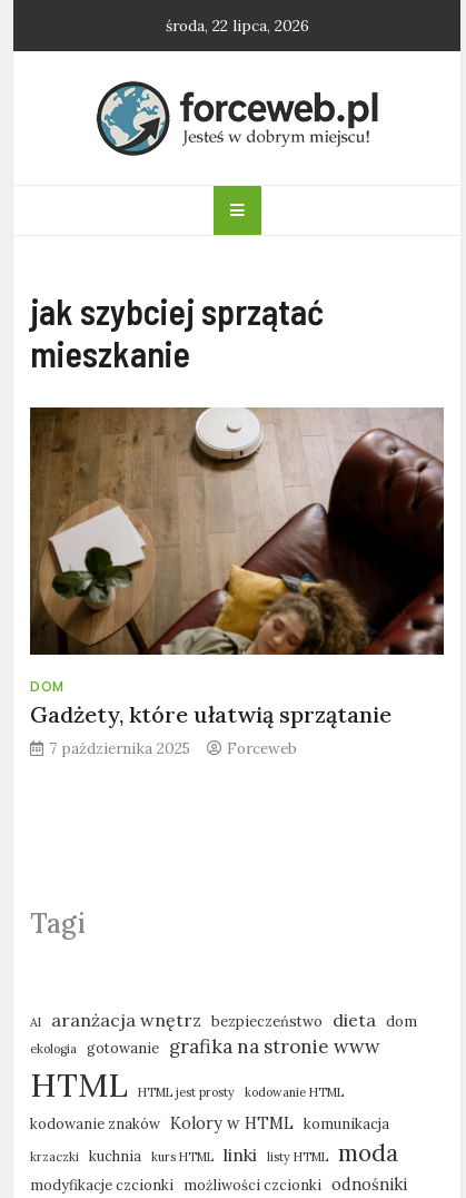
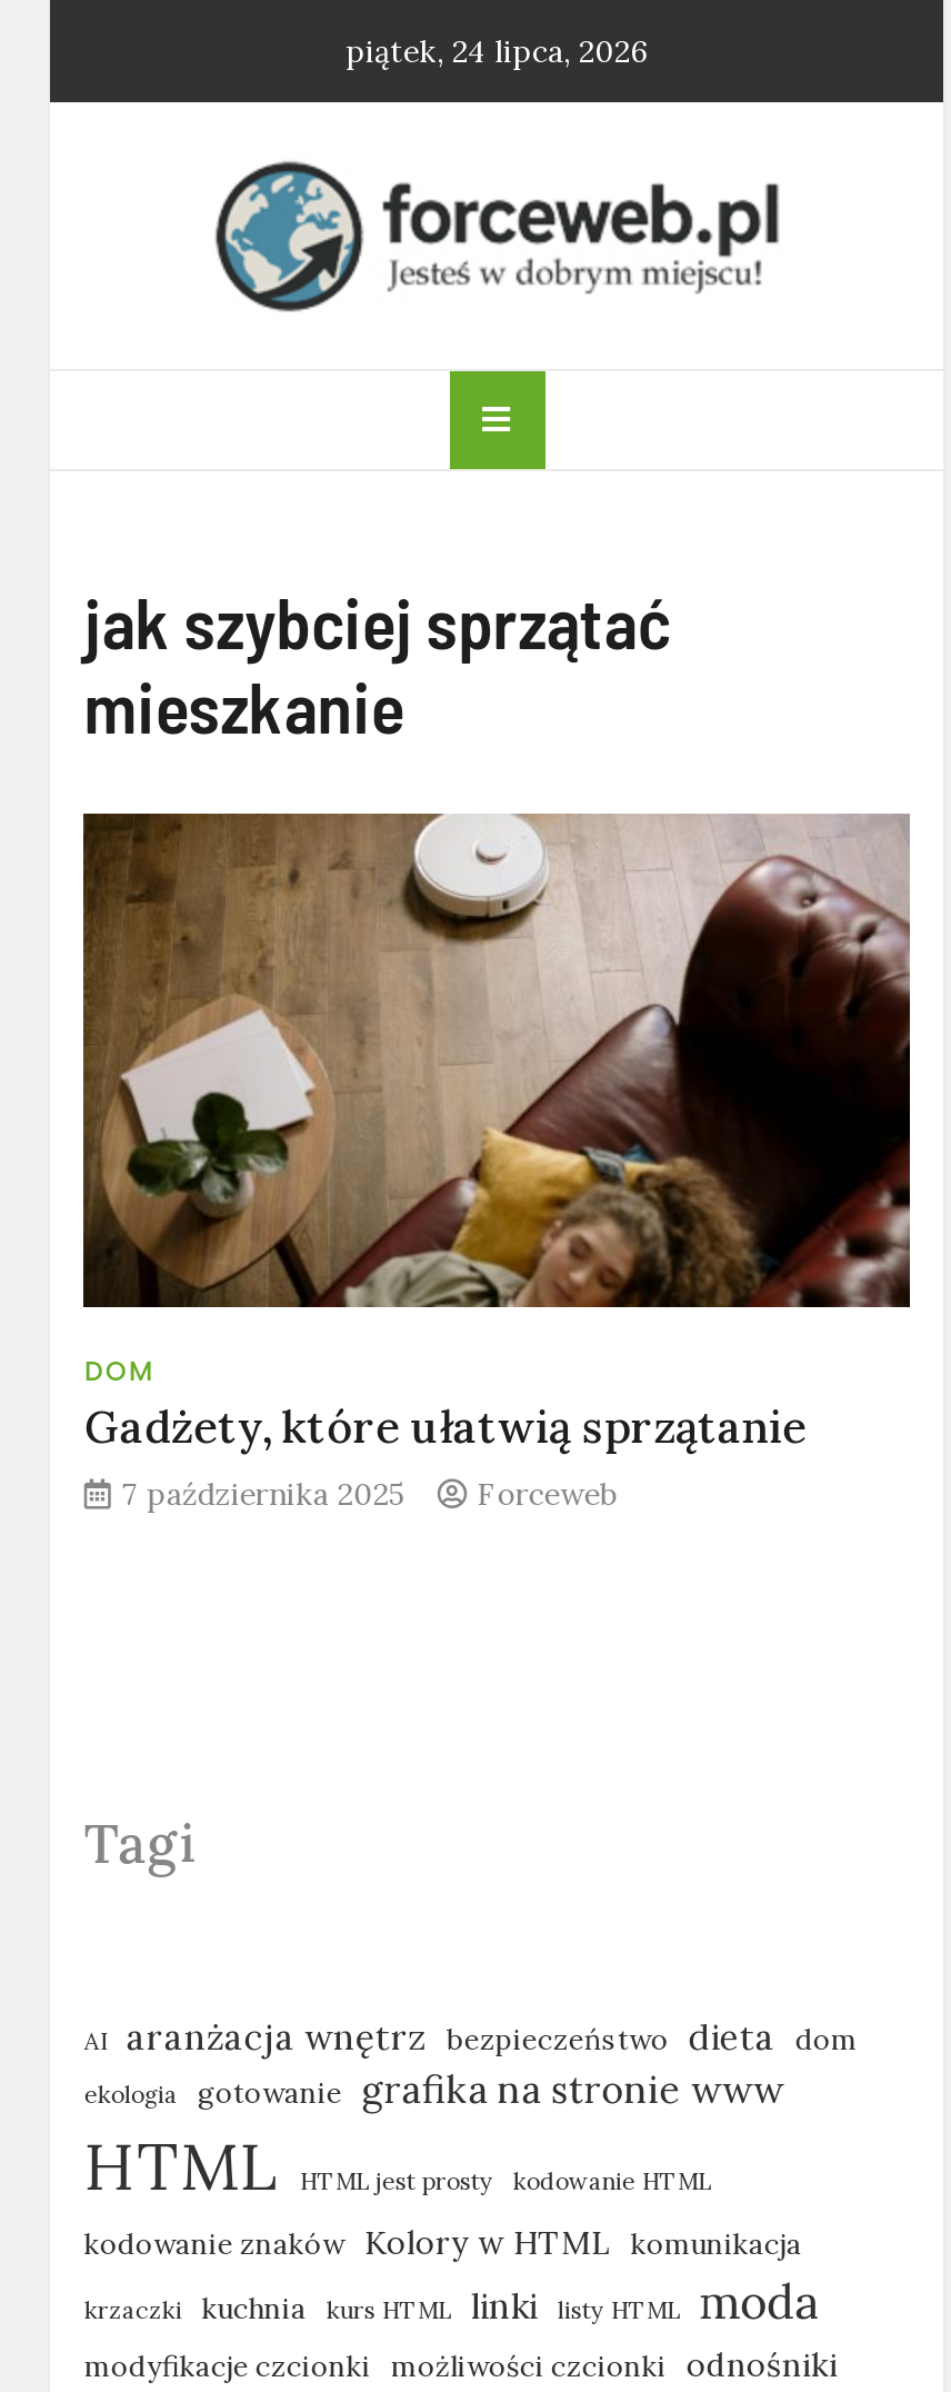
- środa, 22 lipca, 2026
+ piątek, 24 lipca, 2026
